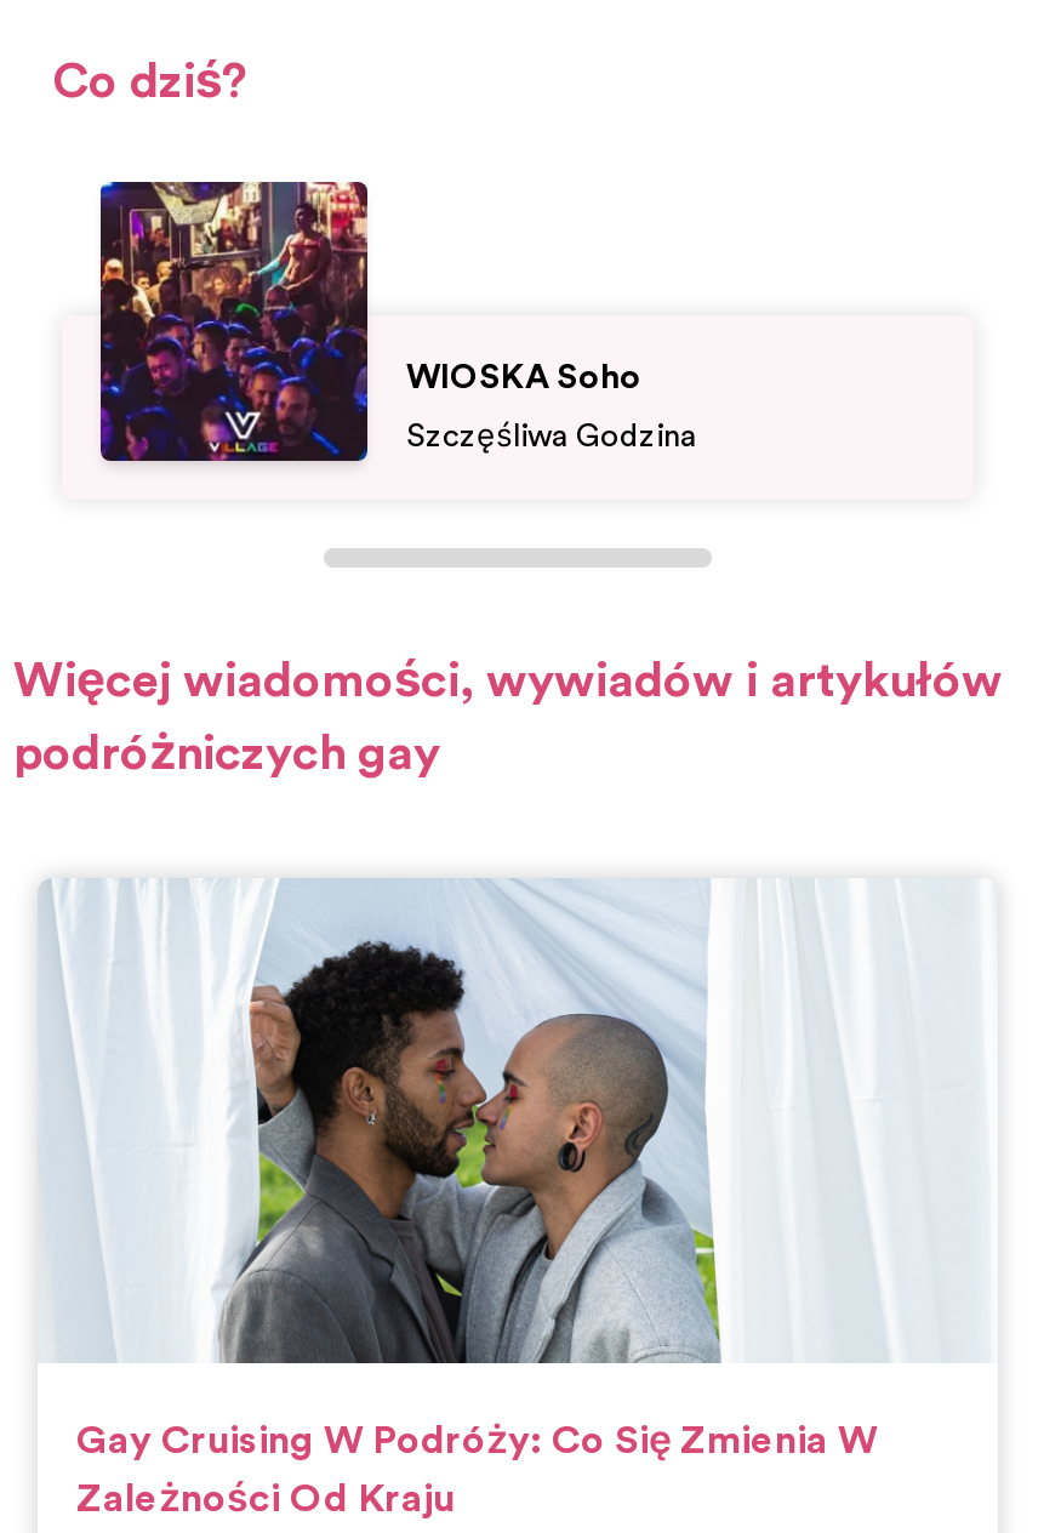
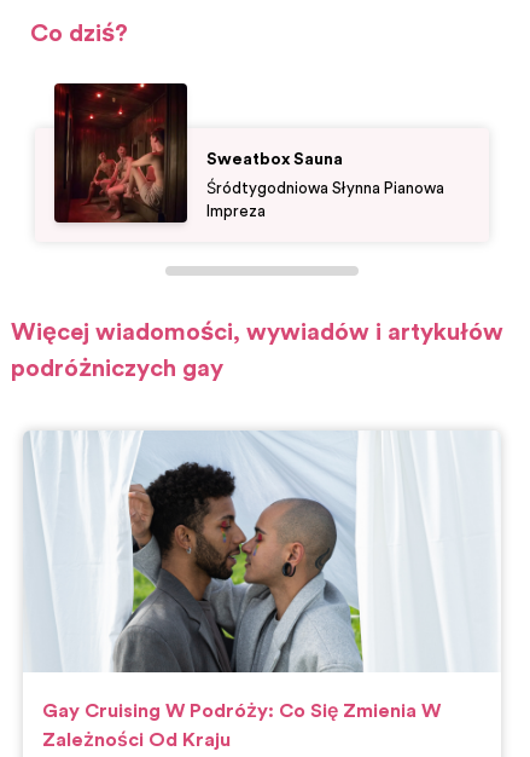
- [image]
- WIOSKA Soho
- Szczęśliwa Godzina
+ [image]
+ Sweatbox Sauna
+ Śródtygodniowa Słynna Pianowa
+ Impreza
